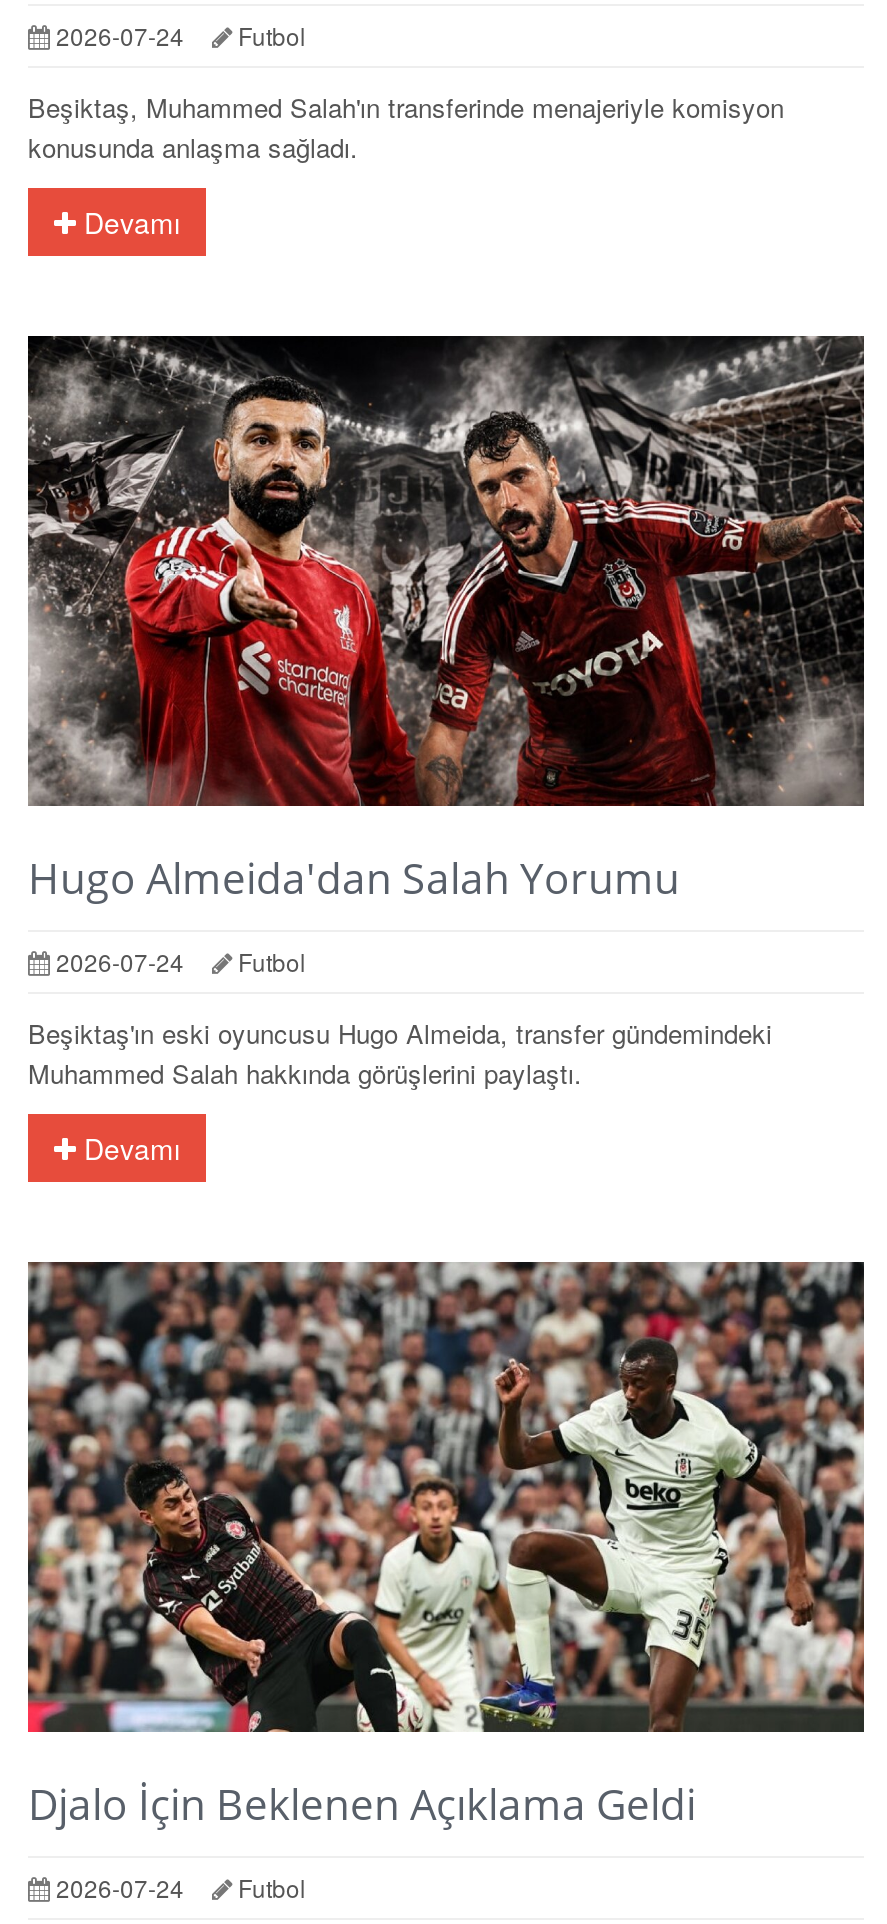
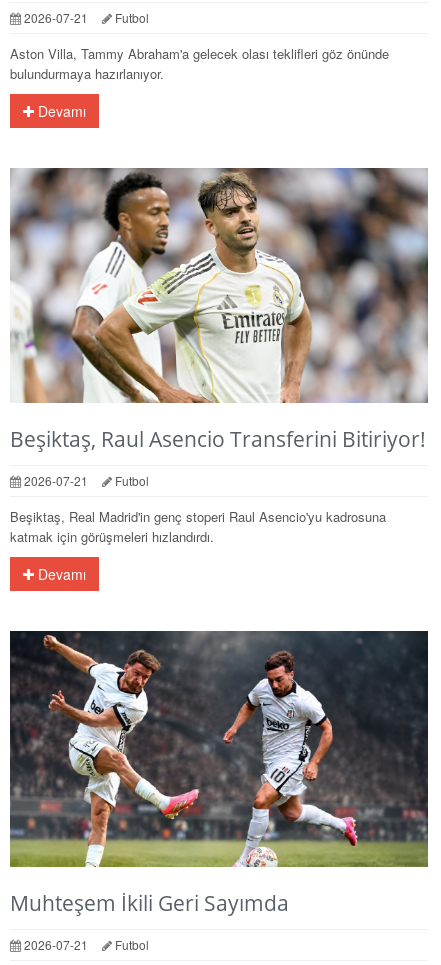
- 2026-07-24 Futbol
+ 2026-07-21 Futbol

- Beşiktaş, Muhammed Salah'ın transferinde menajeriyle komisyon
- konusunda anlaşma sağladı.
+ Aston Villa, Tammy Abraham'a gelecek olası teklifleri göz önünde
+ bulundurmaya hazırlanıyor.

- [image]
- Hugo Almeida'dan Salah Yorumu
+ [image]
+ Beşiktaş, Raul Asencio Transferini Bitiriyor!

- 2026-07-24 Futbol
+ 2026-07-21 Futbol

- Beşiktaş'ın eski oyuncusu Hugo Almeida, transfer gündemindeki
- Muhammed Salah hakkında görüşlerini paylaştı.
+ Beşiktaş, Real Madrid'in genç stoperi Raul Asencio'yu kadrosuna
+ katmak için görüşmeleri hızlandırdı.

- [image]
- Djalo İçin Beklenen Açıklama Geldi
+ [image]
+ Muhteşem İkili Geri Sayımda

- 2026-07-24 Futbol
+ 2026-07-21 Futbol
